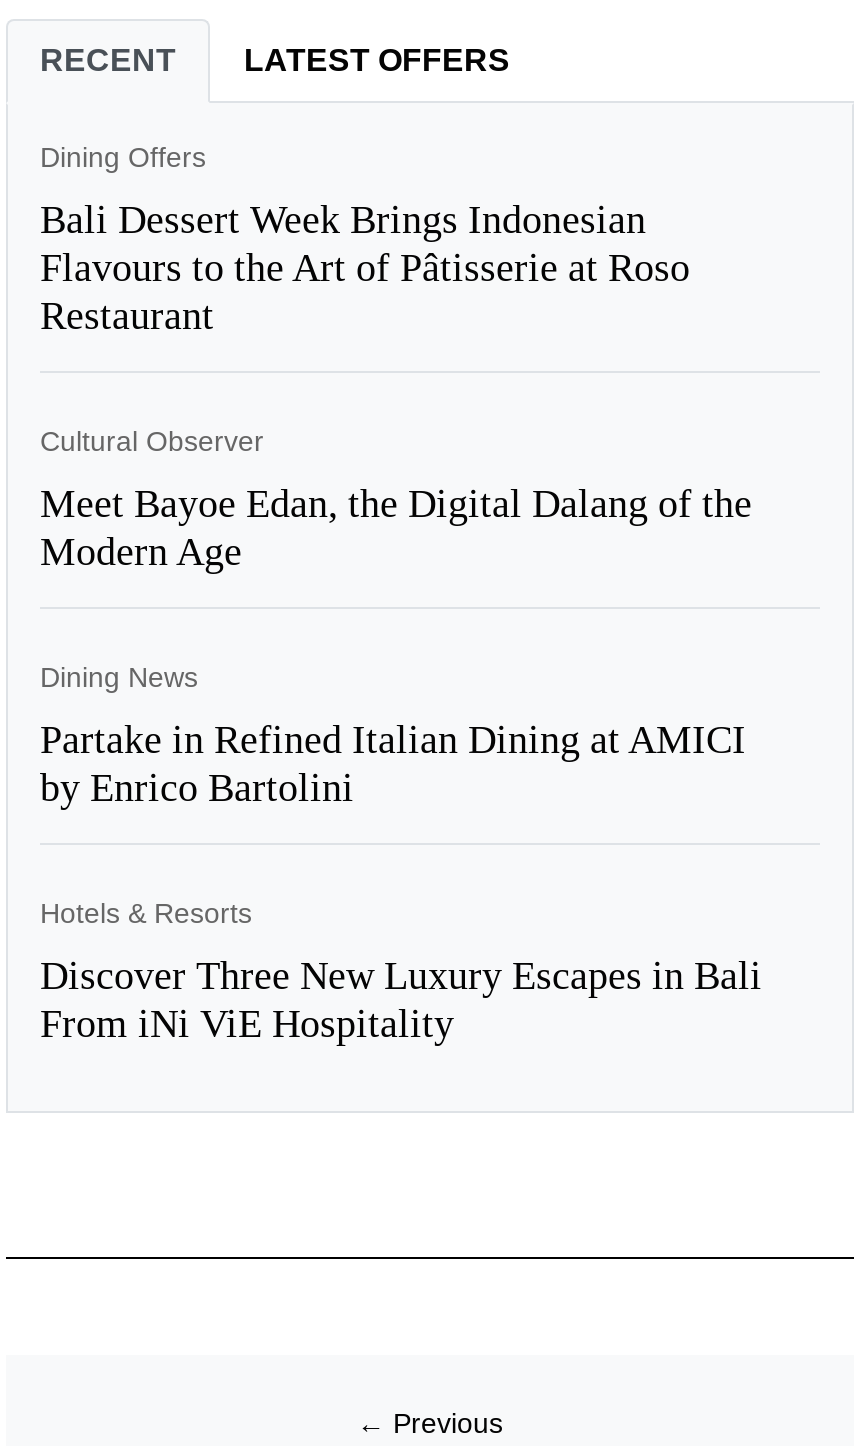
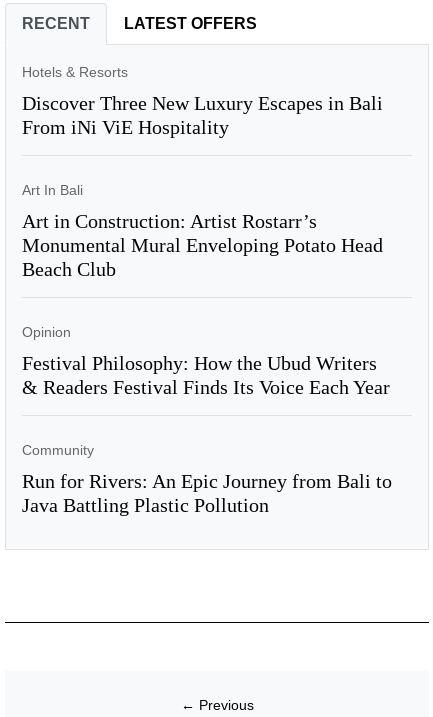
- Dining Offers
- Bali Dessert Week Brings Indonesian
- Flavours to the Art of Pâtisserie at Roso
- Restaurant
- Cultural Observer
- Meet Bayoe Edan, the Digital Dalang of the
- Modern Age
- Dining News
- Partake in Refined Italian Dining at AMICI
- by Enrico Bartolini

moved up: Hotels & Resorts | Discover Three New Luxury Escapes in Bali | From iNi ViE Hospitality

+ Art In Bali
+ Art in Construction: Artist Rostarr’s
+ Monumental Mural Enveloping Potato Head
+ Beach Club
+ Opinion
+ Festival Philosophy: How the Ubud Writers
+ & Readers Festival Finds Its Voice Each Year
+ Community
+ Run for Rivers: An Epic Journey from Bali to
+ Java Battling Plastic Pollution
